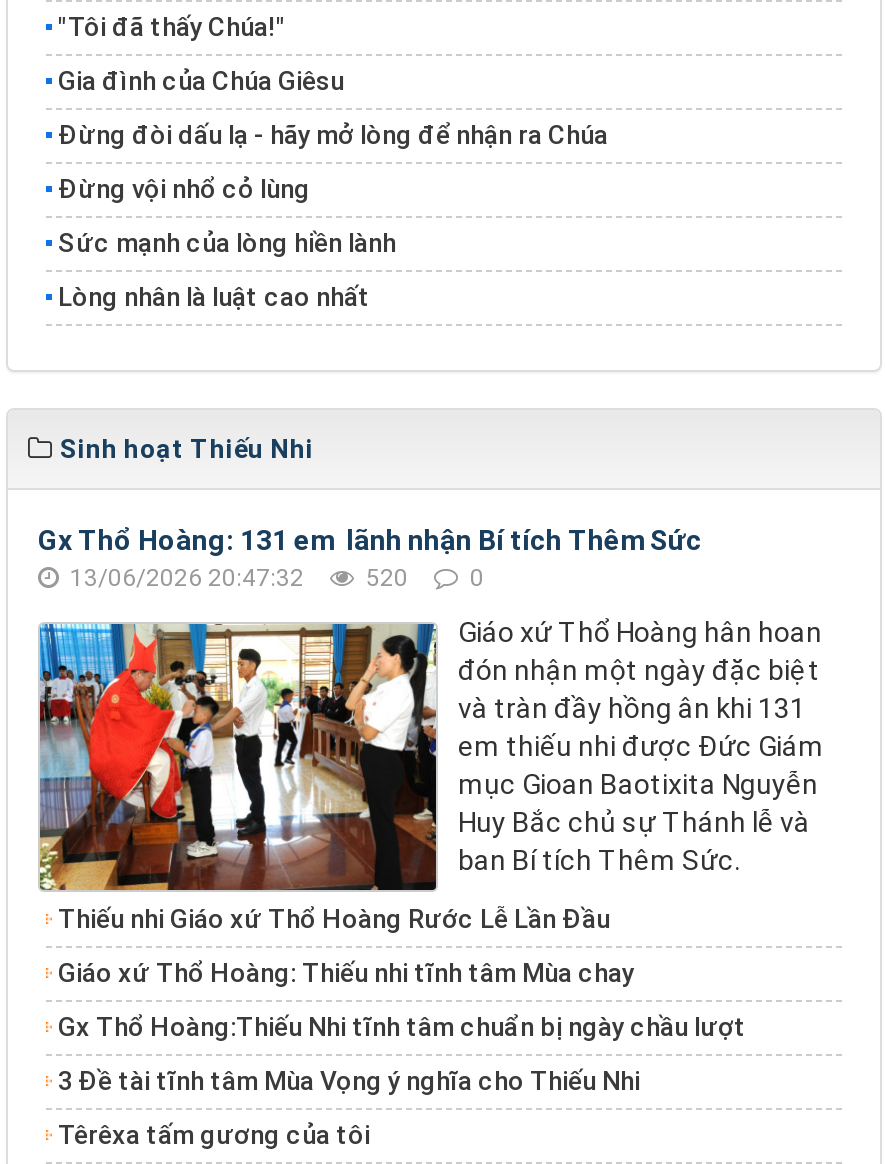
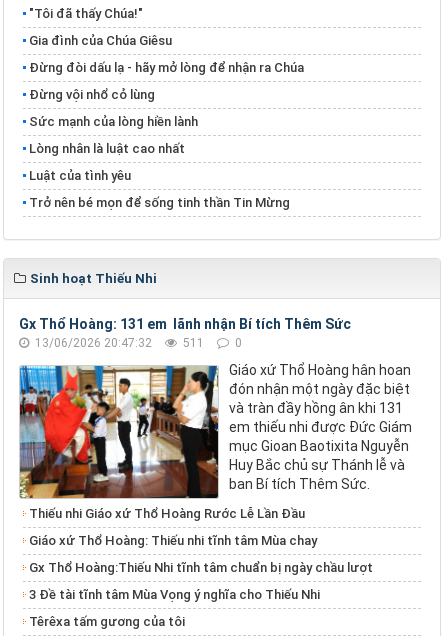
+ Luật của tình yêu
+ Trở nên bé mọn để sống tinh thần Tin Mừng

- 13/06/2026 20:47:32 520 0
+ 13/06/2026 20:47:32 511 0
